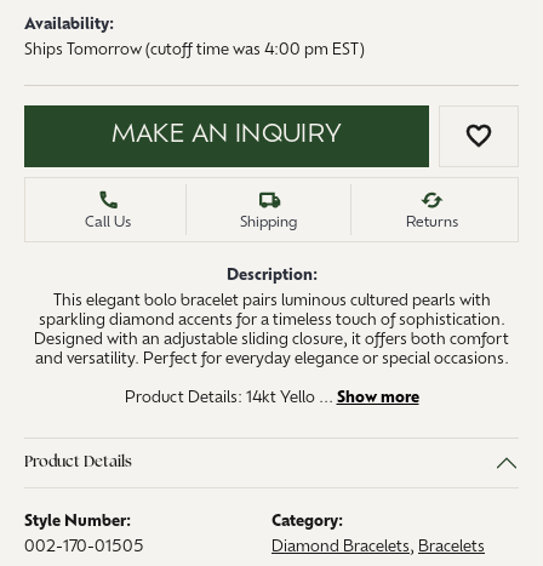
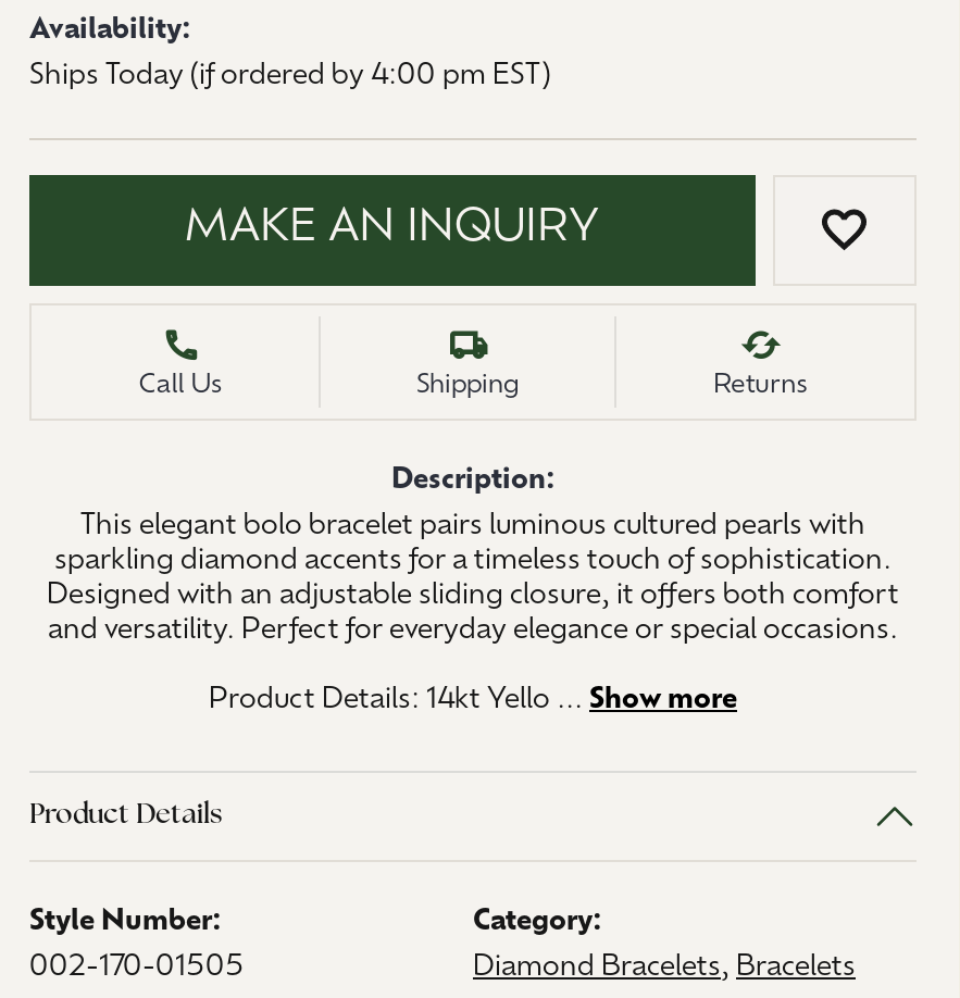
- Ships Tomorrow (cutoff time was 4:00 pm EST)
+ Ships Today (if ordered by 4:00 pm EST)
